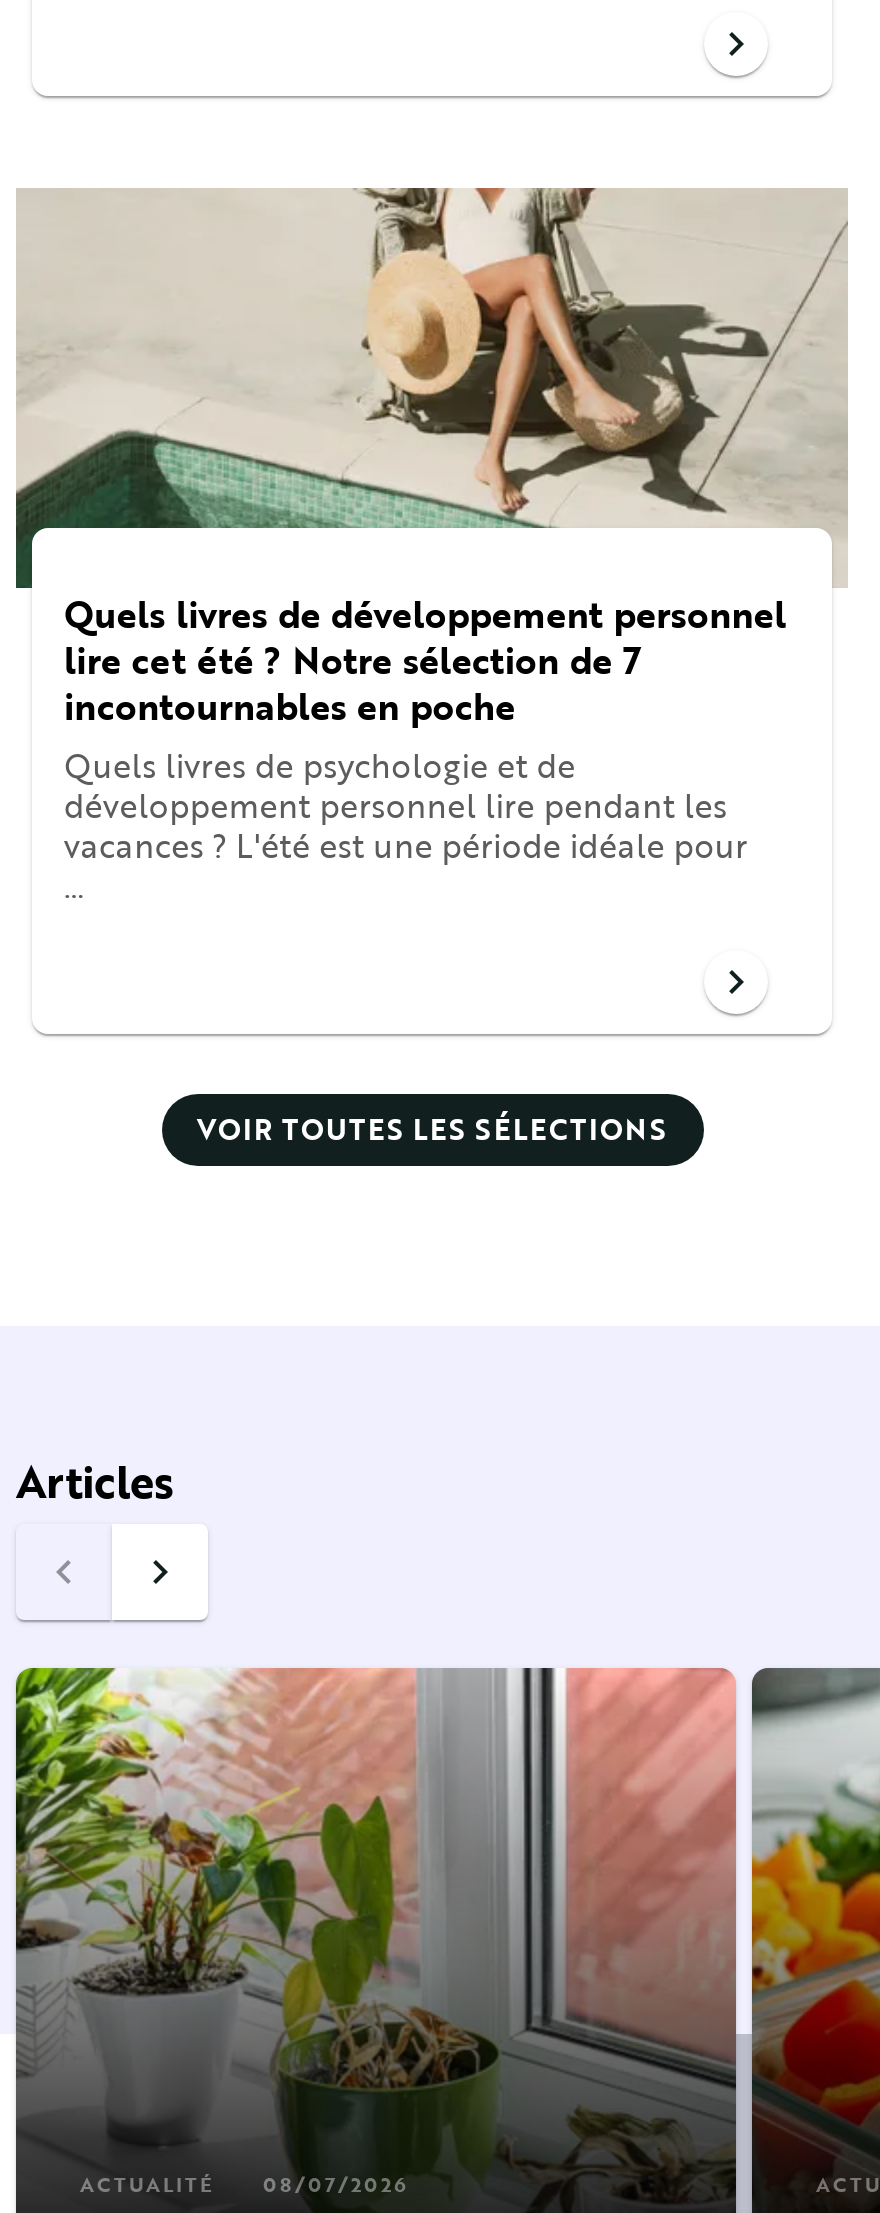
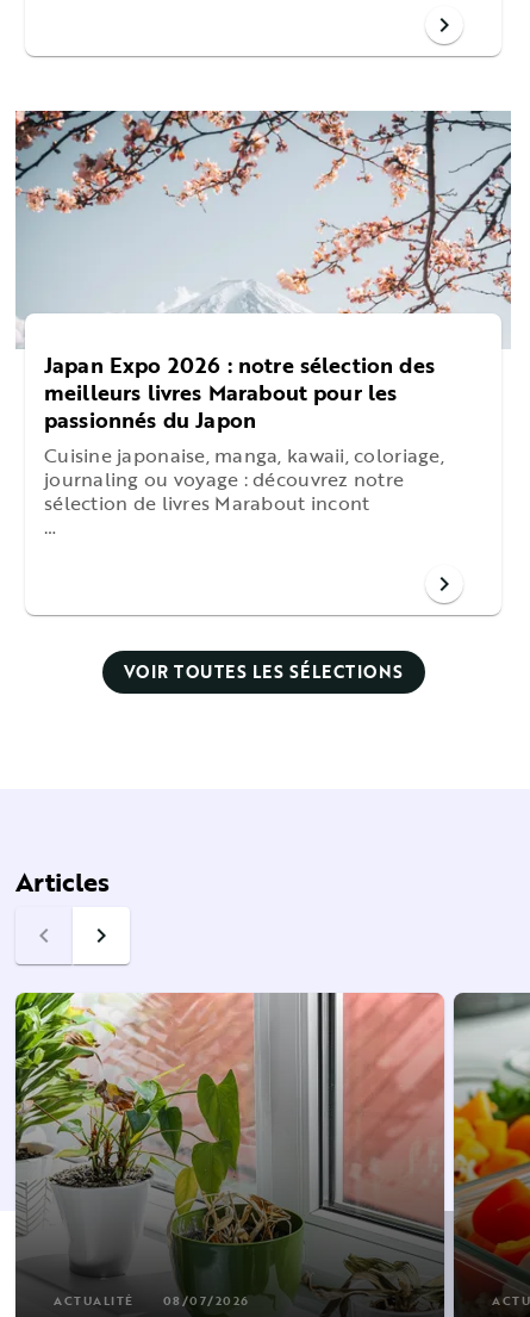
- [image]
- Quels livres de développement personnel
- lire cet été ? Notre sélection de 7
- incontournables en poche
- Quels livres de psychologie et de
- développement personnel lire pendant les
- vacances ? L'été est une période idéale pour
+ [image]
+ Japan Expo 2026 : notre sélection des
+ meilleurs livres Marabout pour les
+ passionnés du Japon
+ Cuisine japonaise, manga, kawaii, coloriage,
+ journaling ou voyage : découvrez notre
+ sélection de livres Marabout incont
